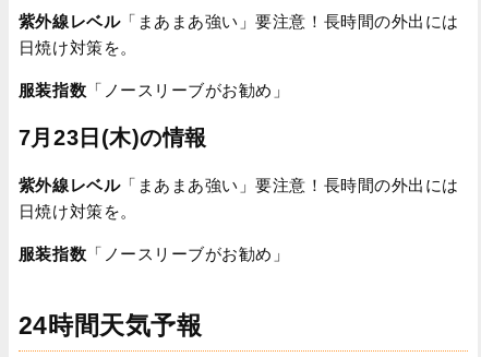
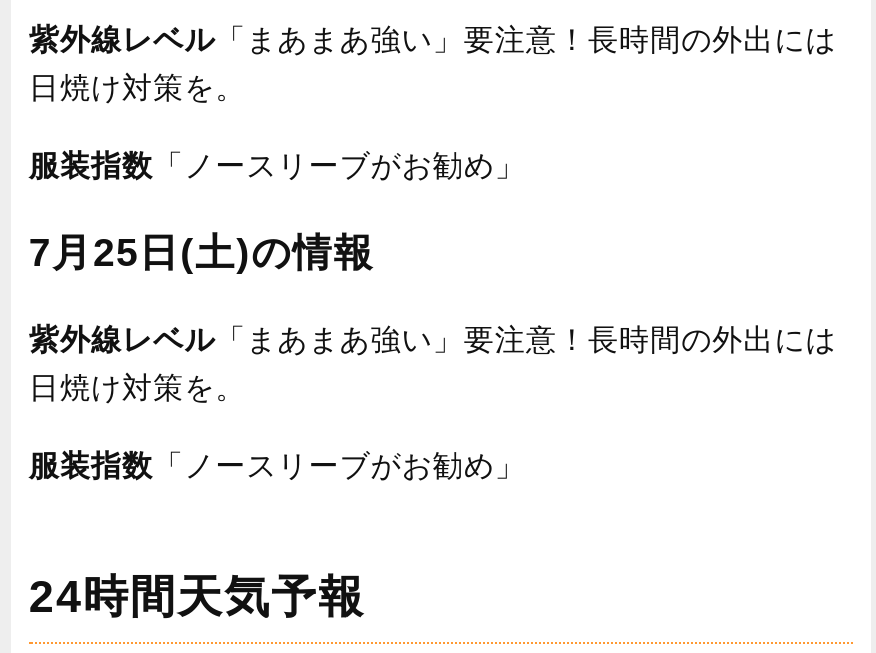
- 7月23日(木)の情報
+ 7月25日(土)の情報
